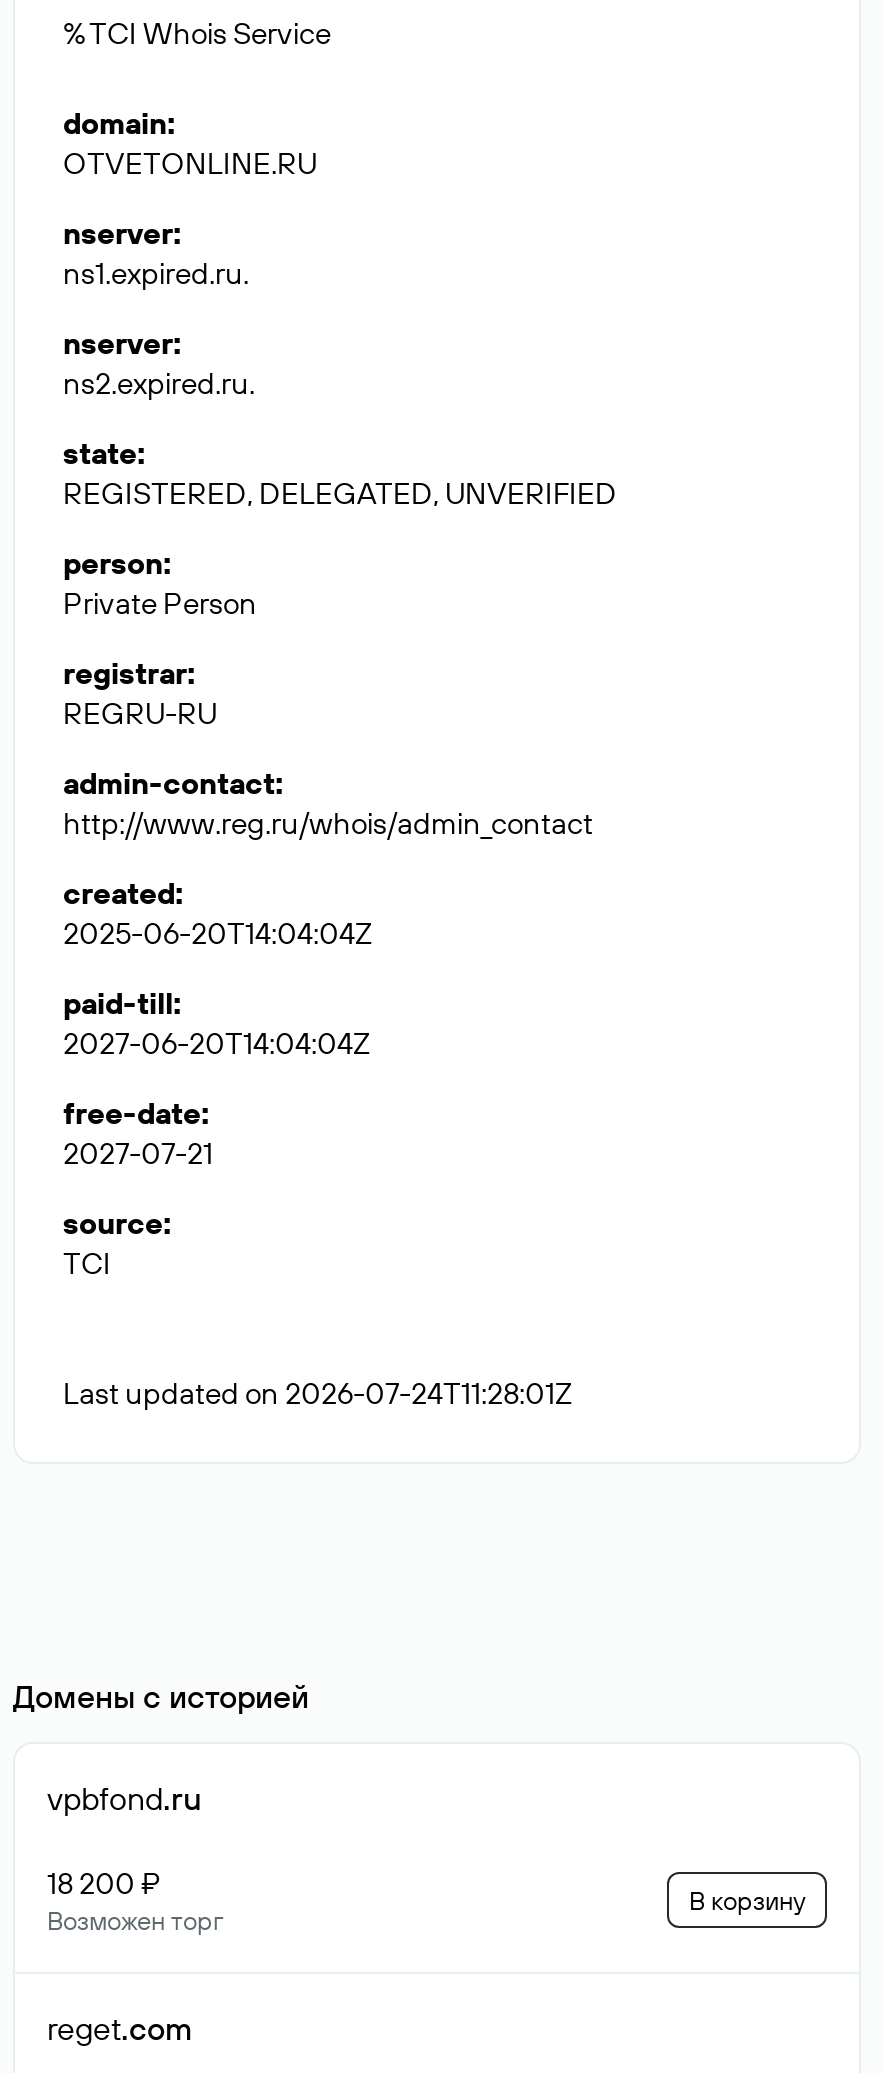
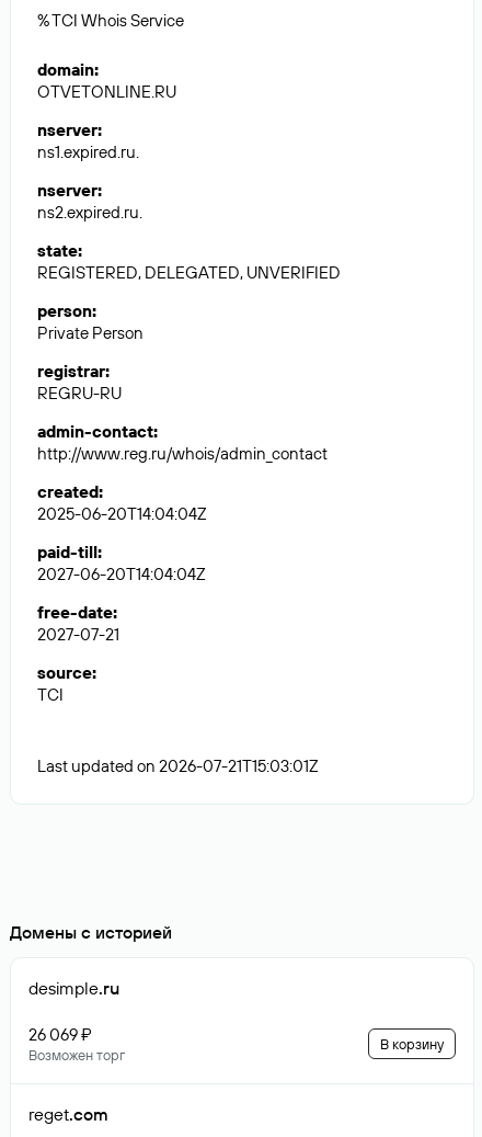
- Last updated on 2026-07-24T11:28:01Z
+ Last updated on 2026-07-21T15:03:01Z

- vpbfond.ru
+ desimple.ru

- 18 200 ₽
+ 26 069 ₽
